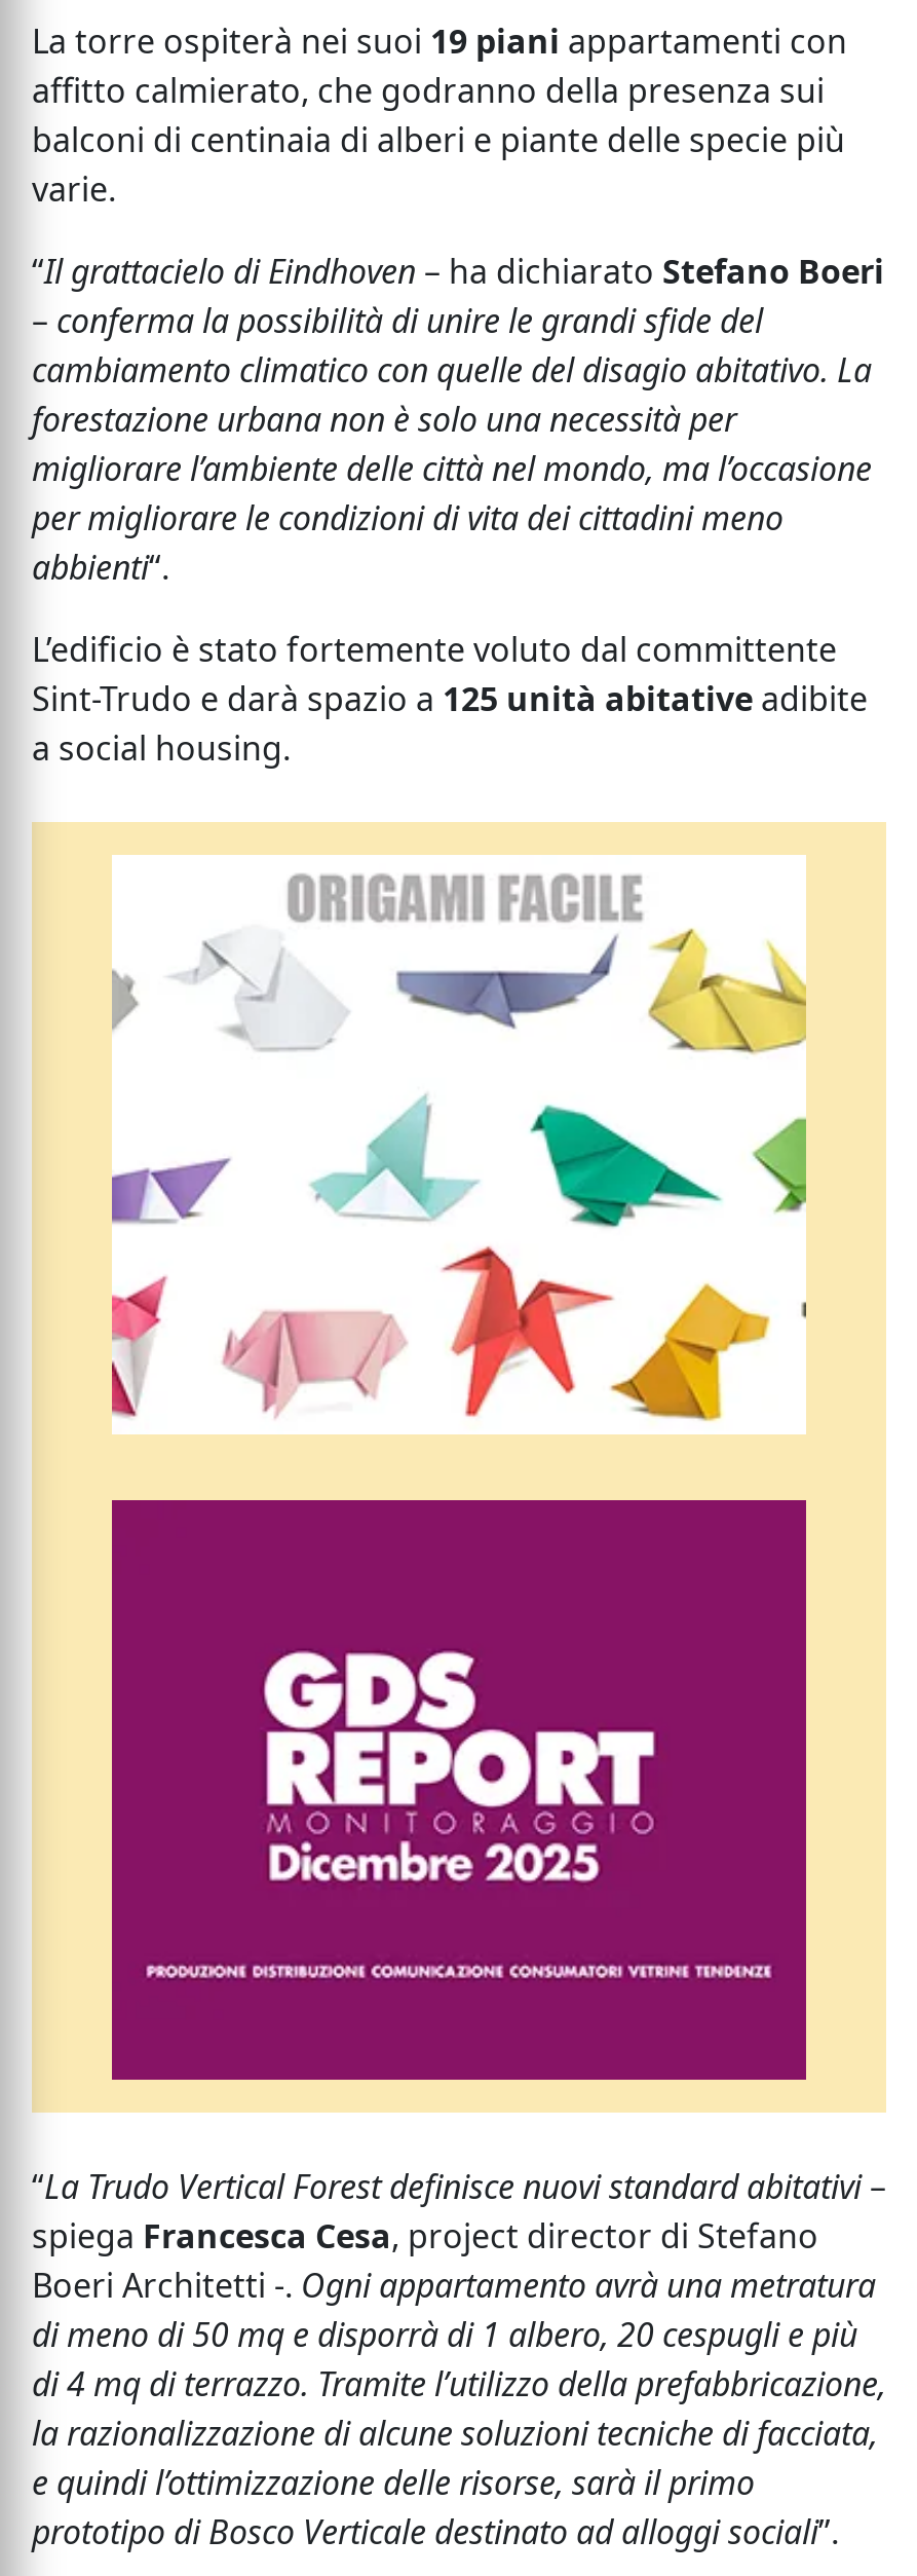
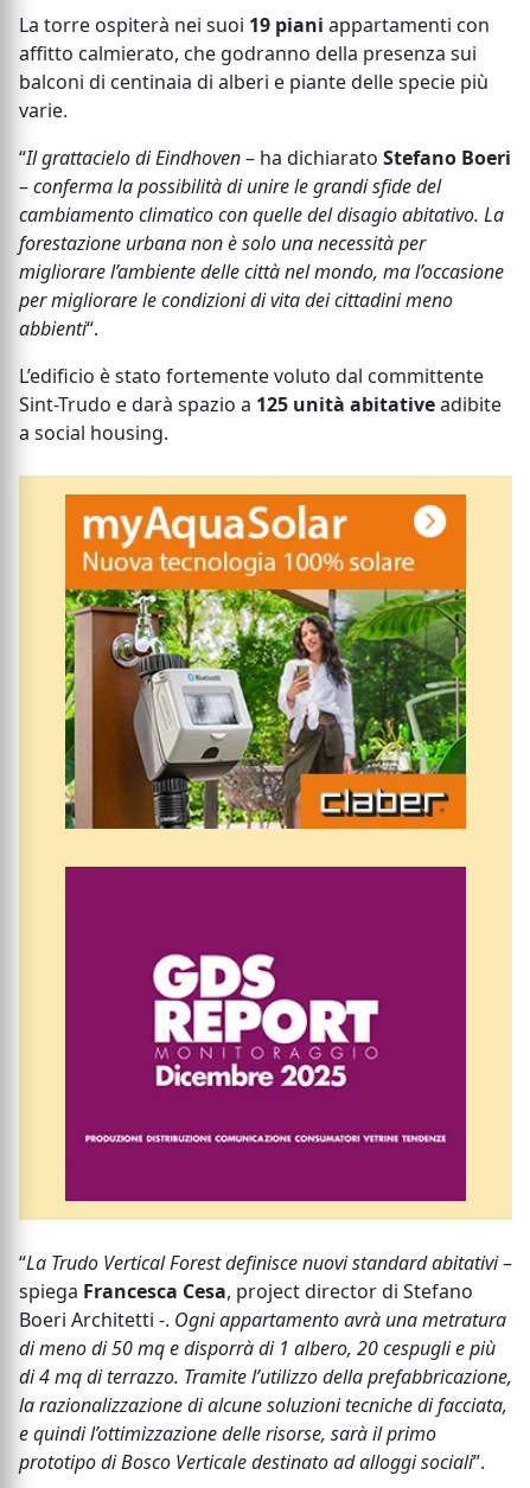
- [image]
+ [image]
